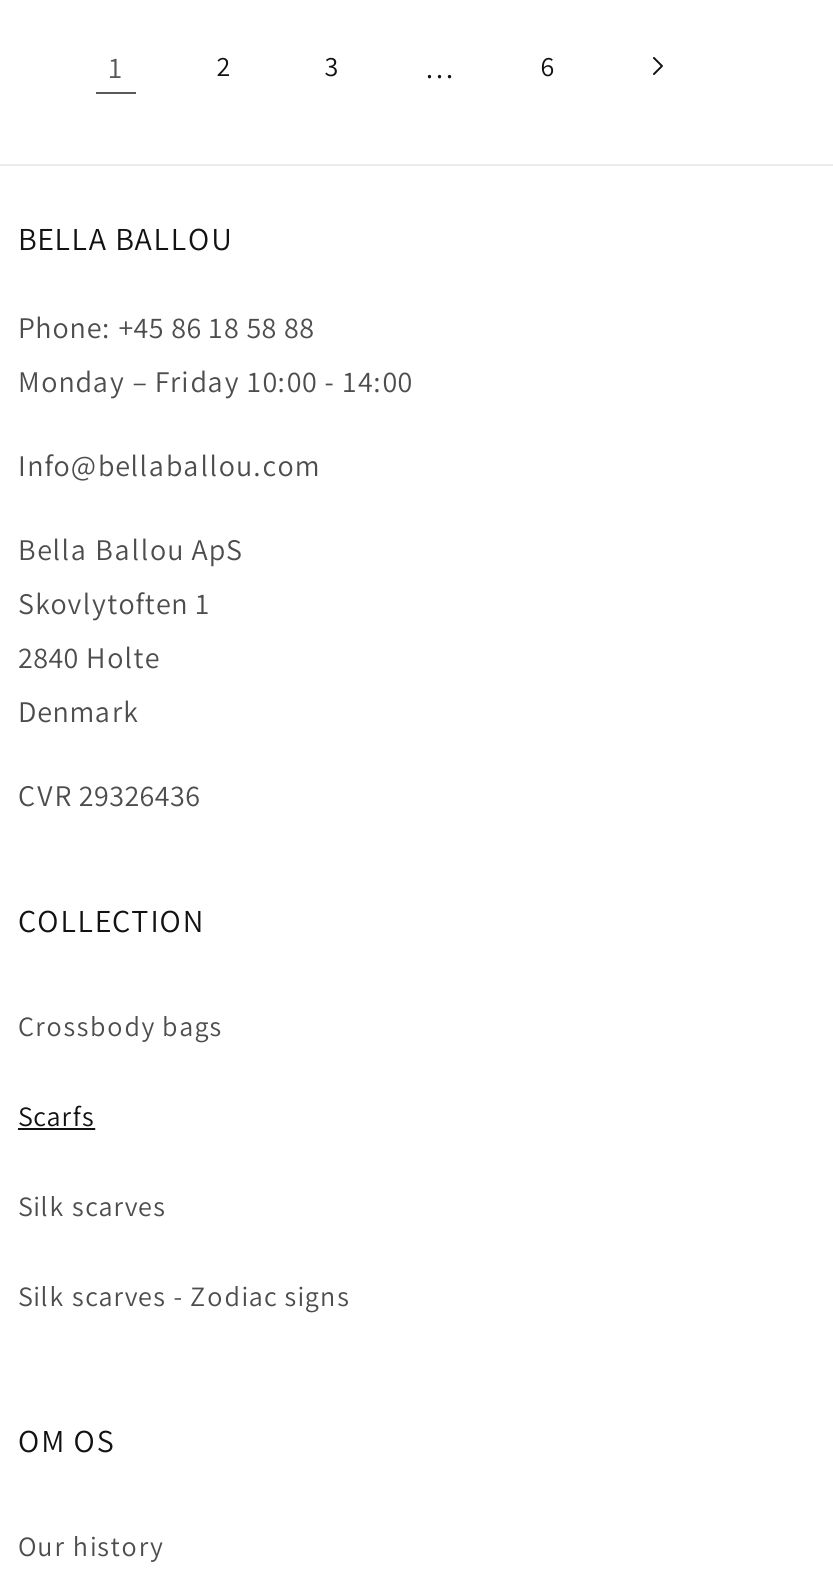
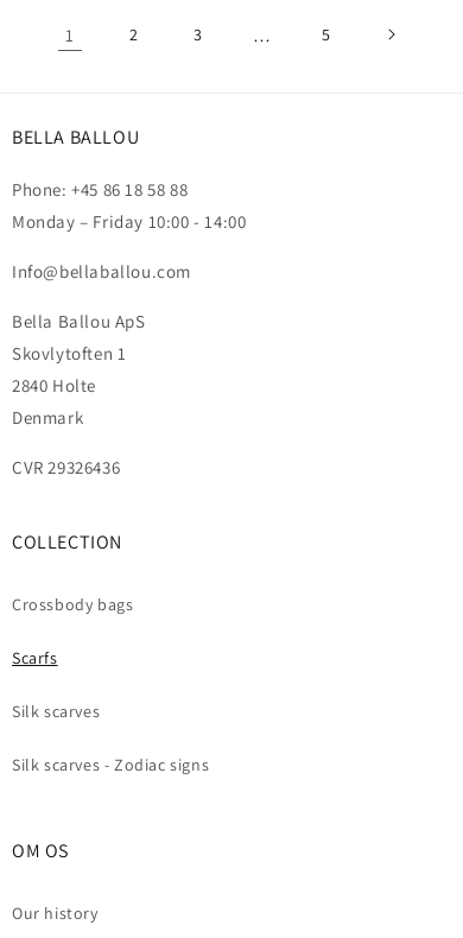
- 6
+ 5
